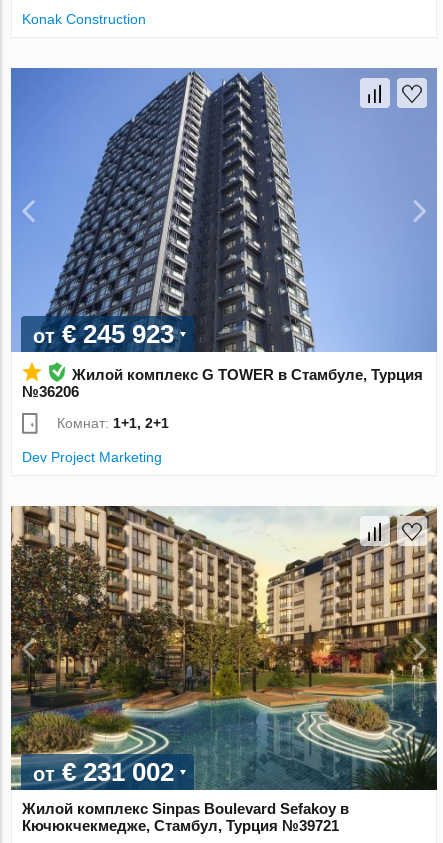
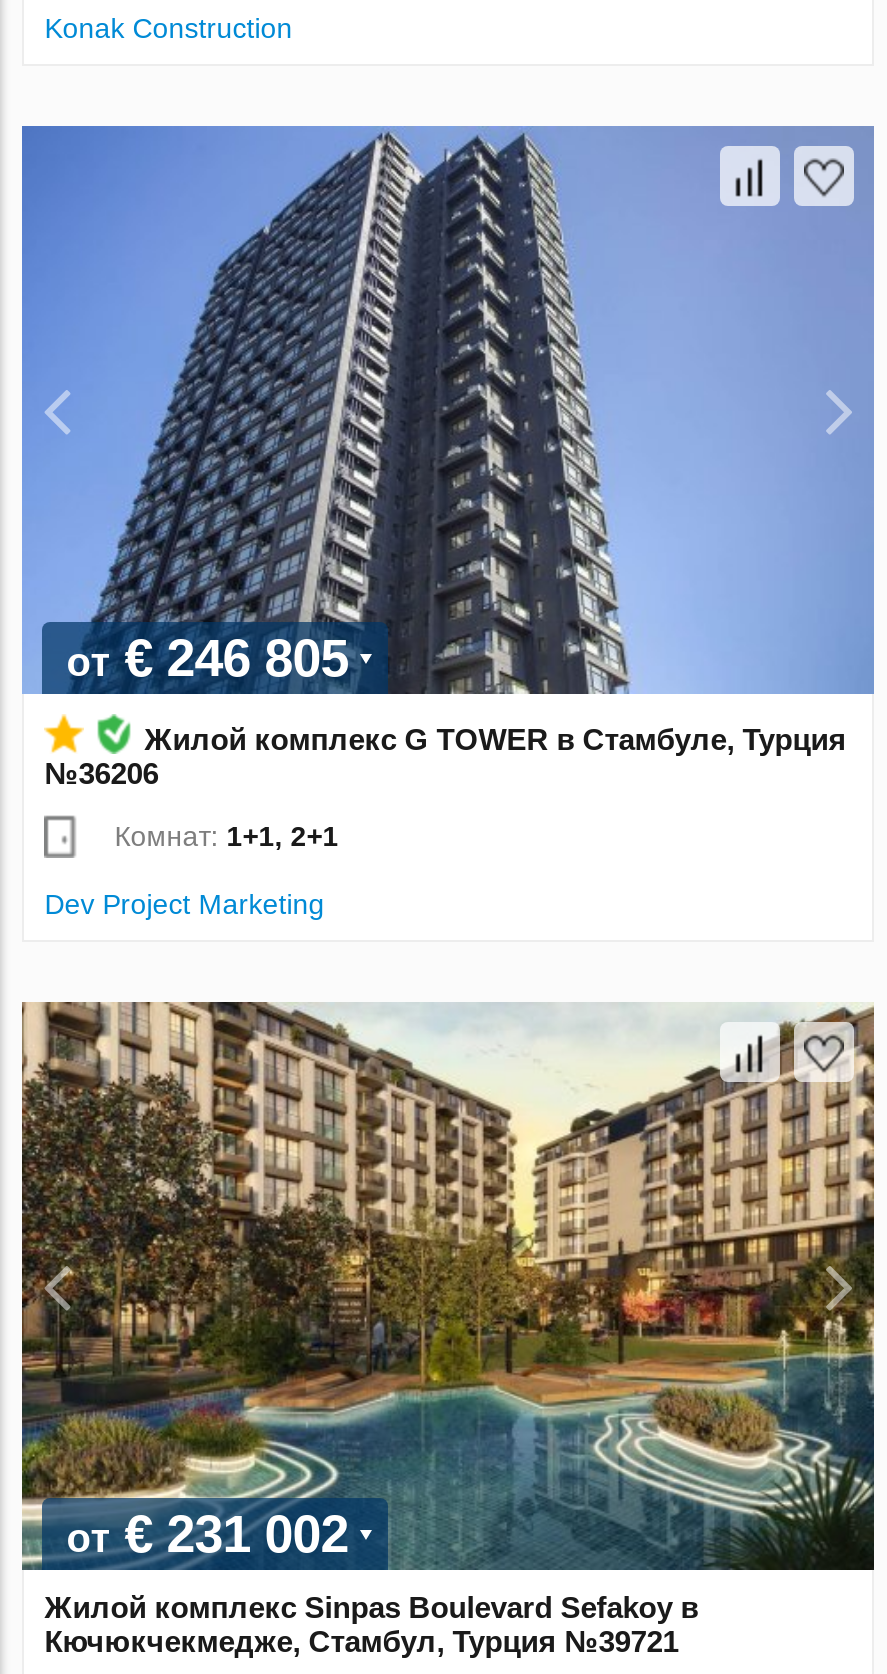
- от € 245 923
+ от € 246 805
